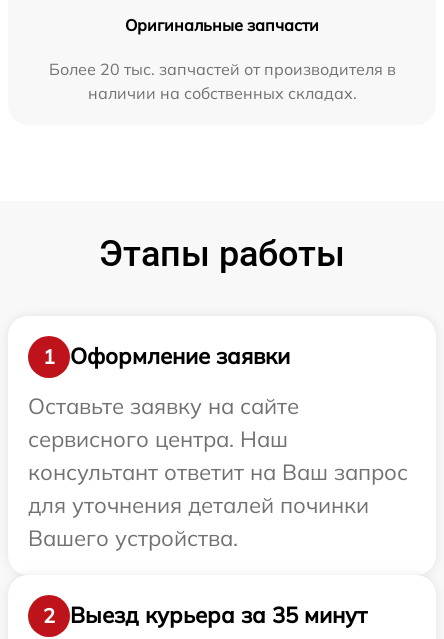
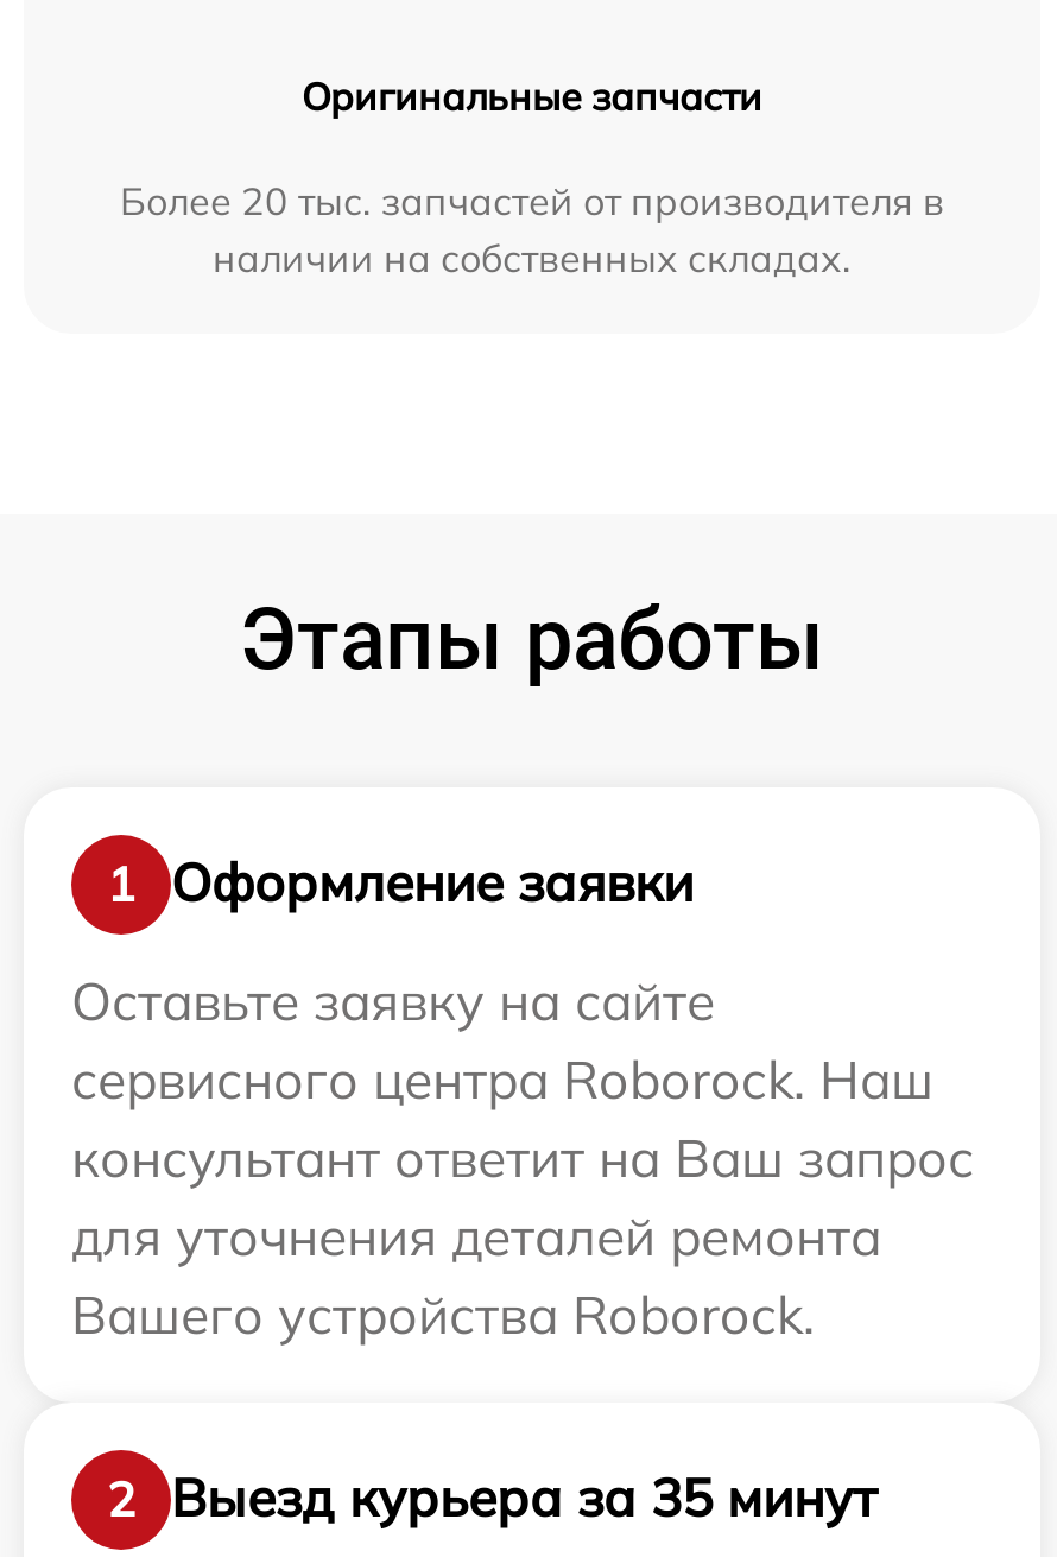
- сервисного центра. Наш
+ сервисного центра Roborock. Наш

- для уточнения деталей починки
- Вашего устройства.
+ для уточнения деталей ремонта
+ Вашего устройства Roborock.
